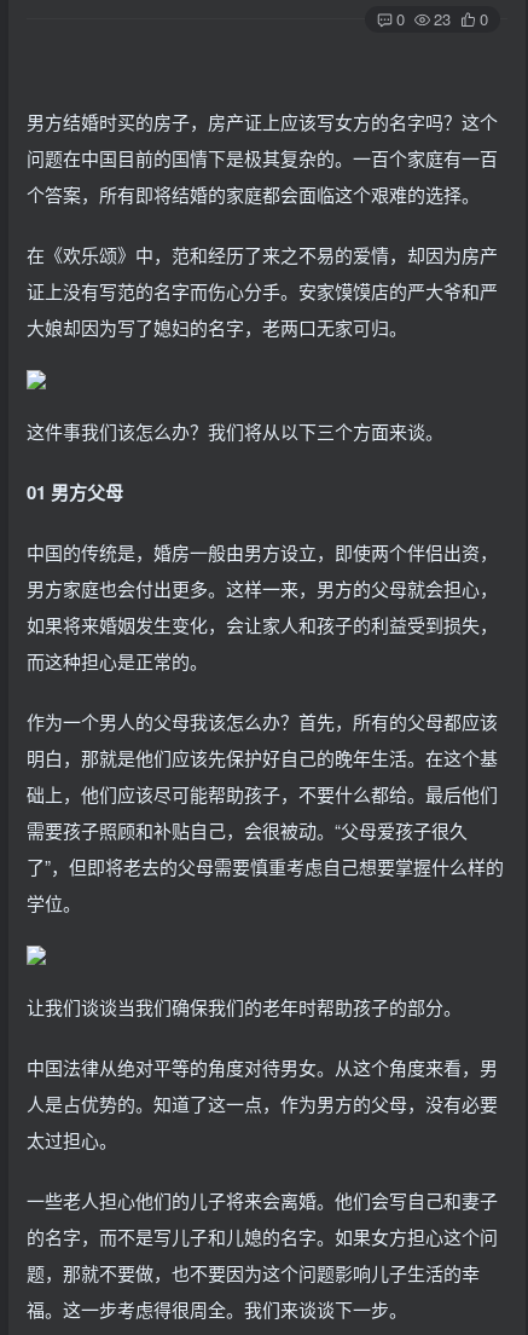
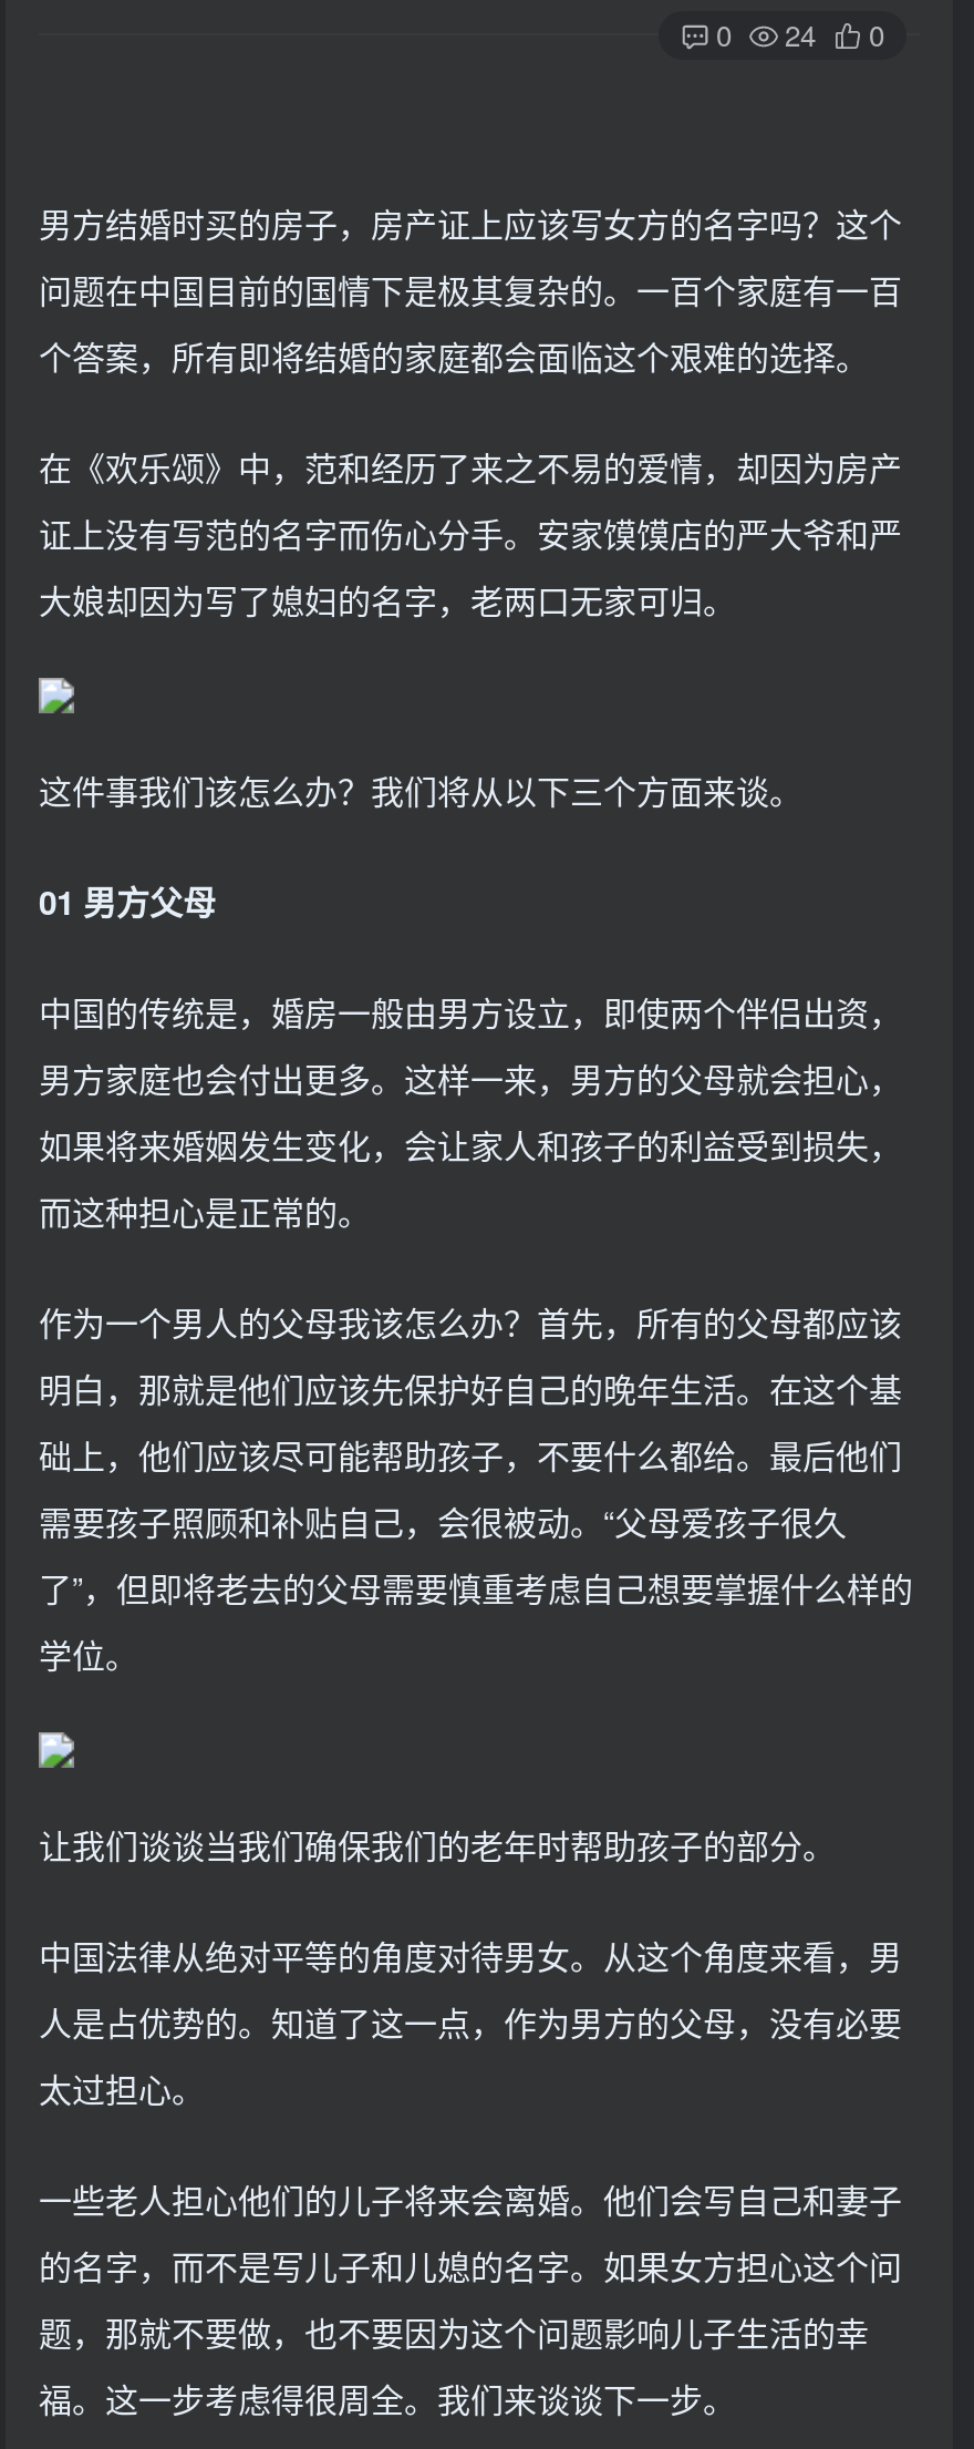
- 0 23 0
+ 0 24 0
